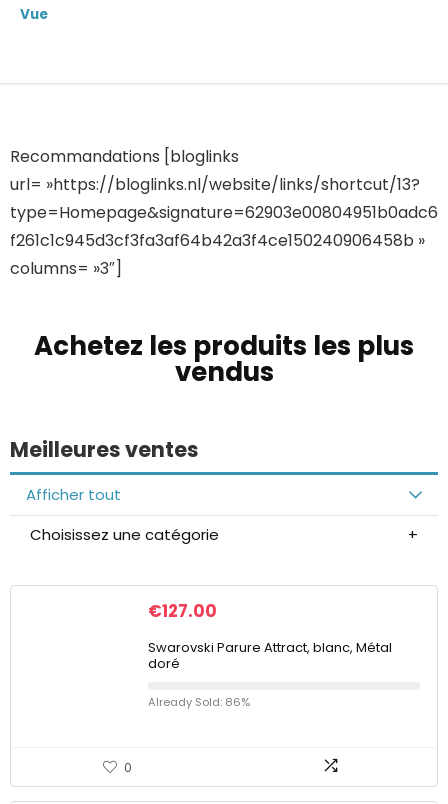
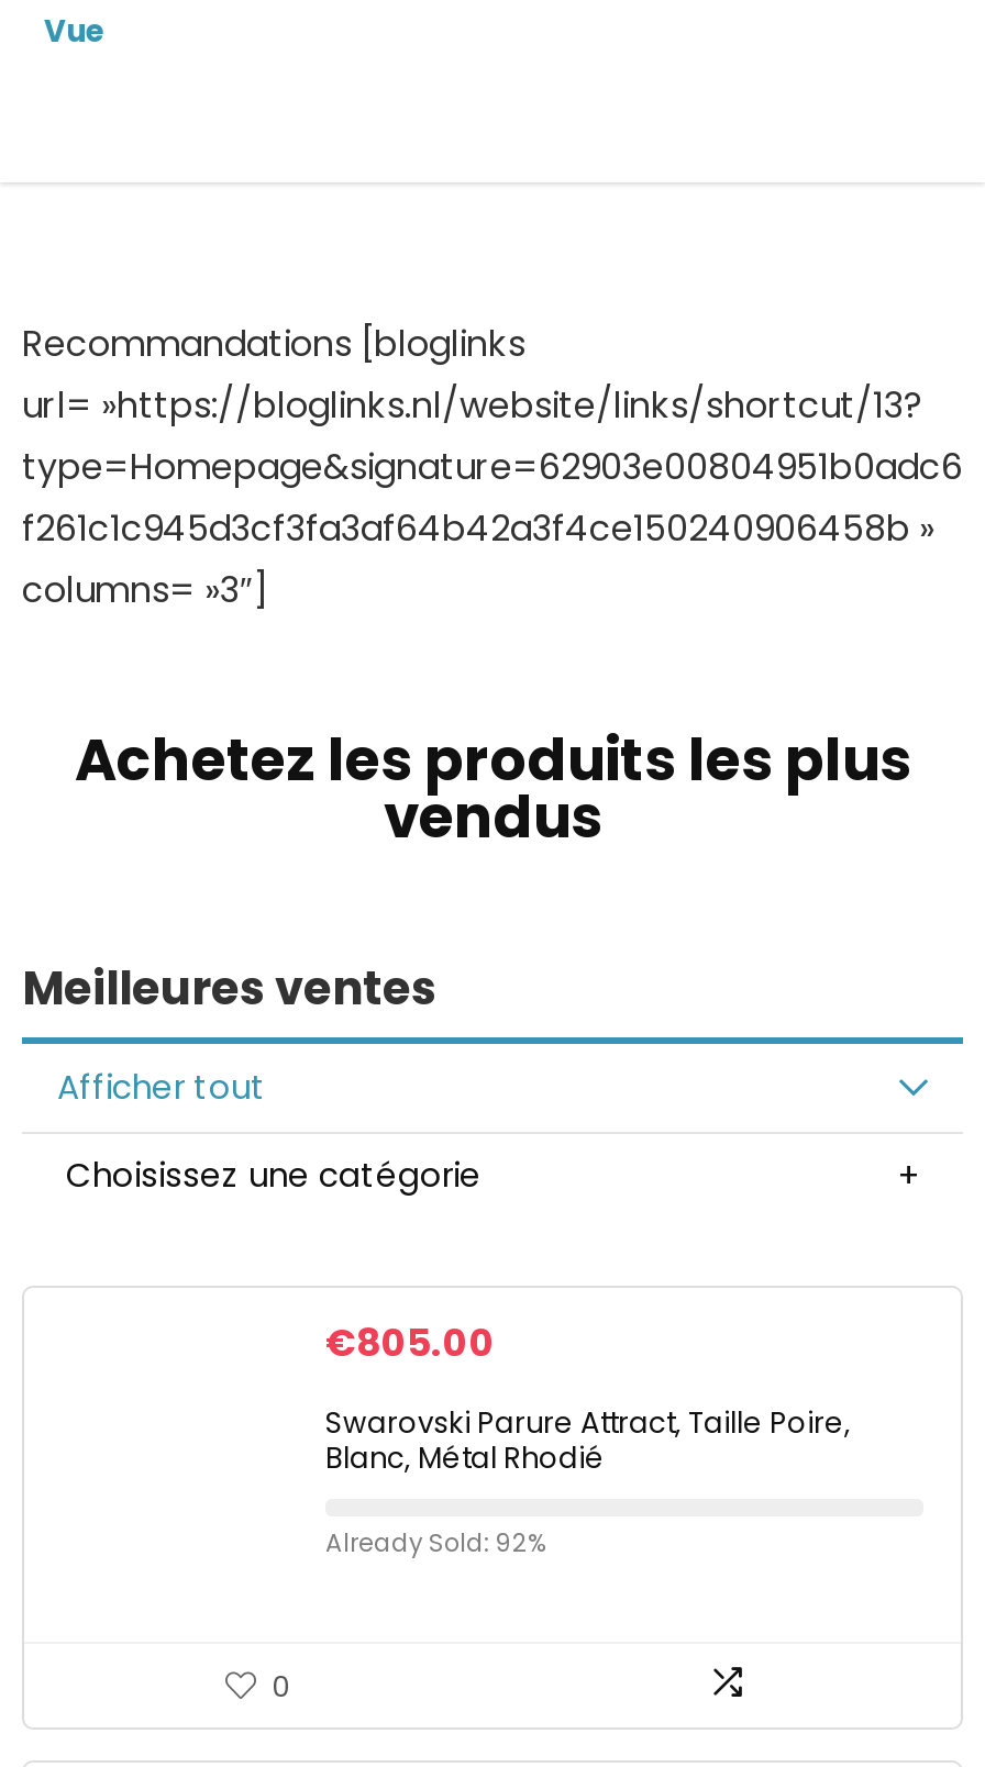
- €127.00
+ €805.00

- Swarovski Parure Attract, blanc, Métal
- doré
+ Swarovski Parure Attract, Taille Poire,
+ Blanc, Métal Rhodié

- Already Sold: 86%
+ Already Sold: 92%
